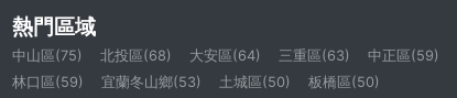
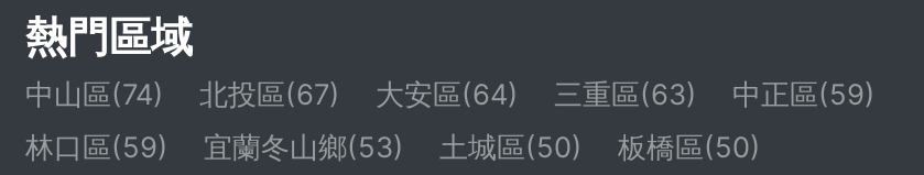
- 中山區(75)
+ 中山區(74)

- 北投區(68)
+ 北投區(67)
